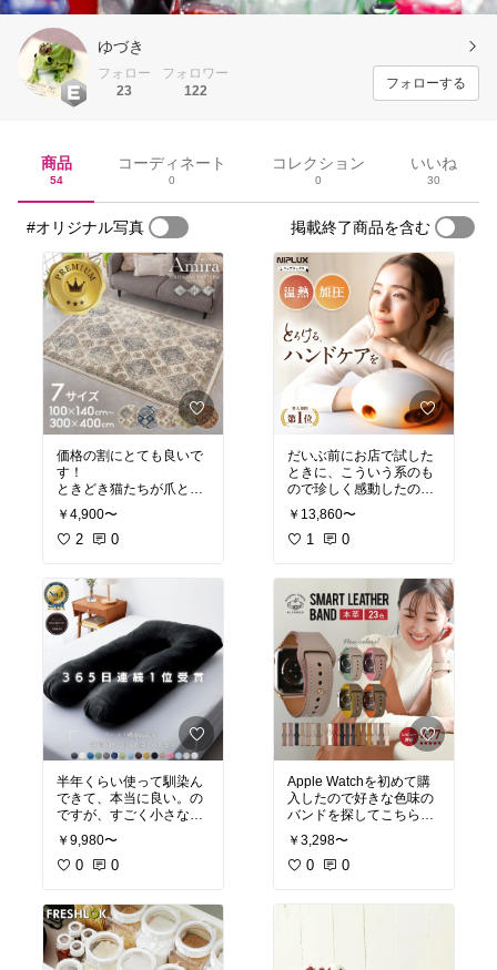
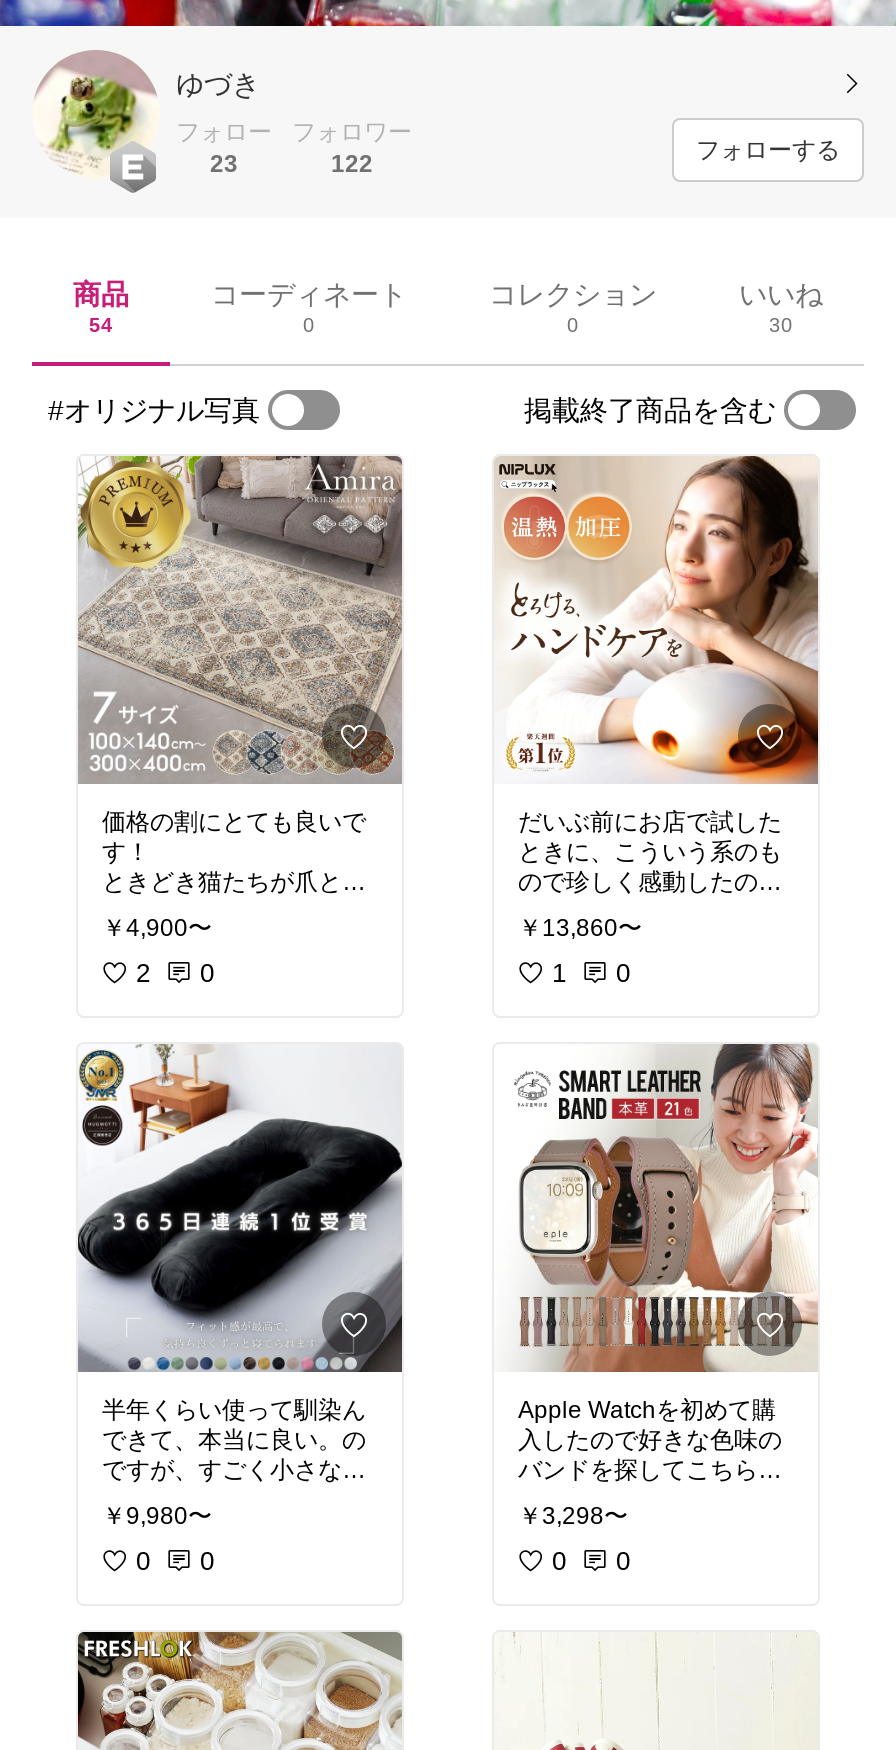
- [image]
+ [image]
